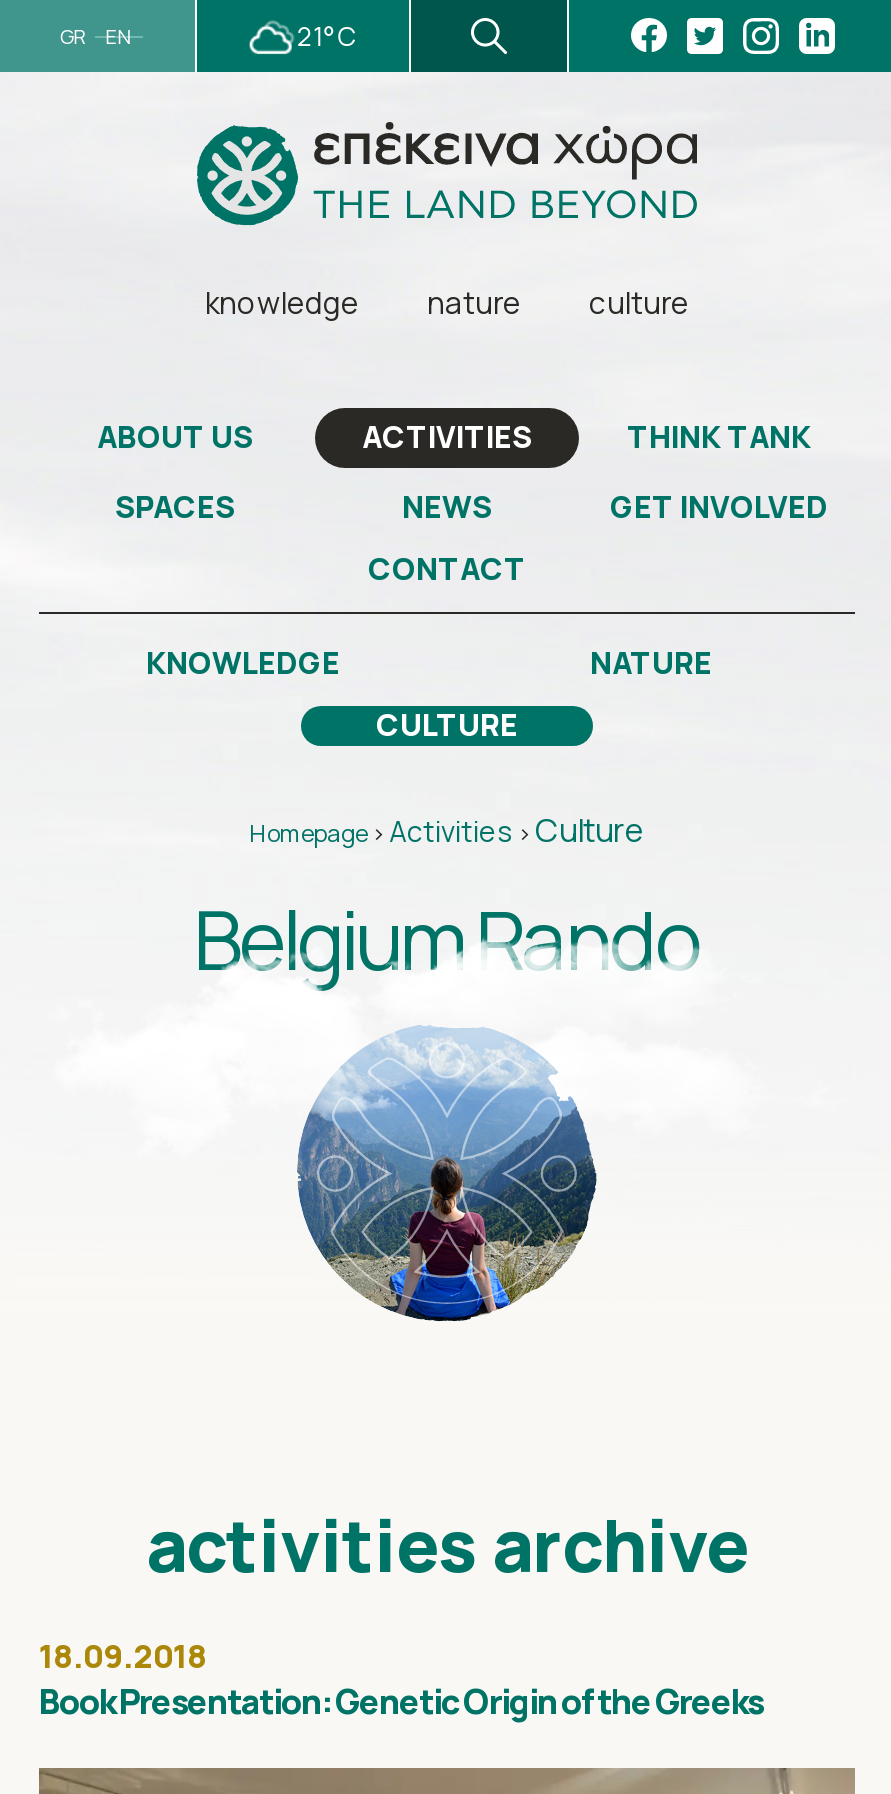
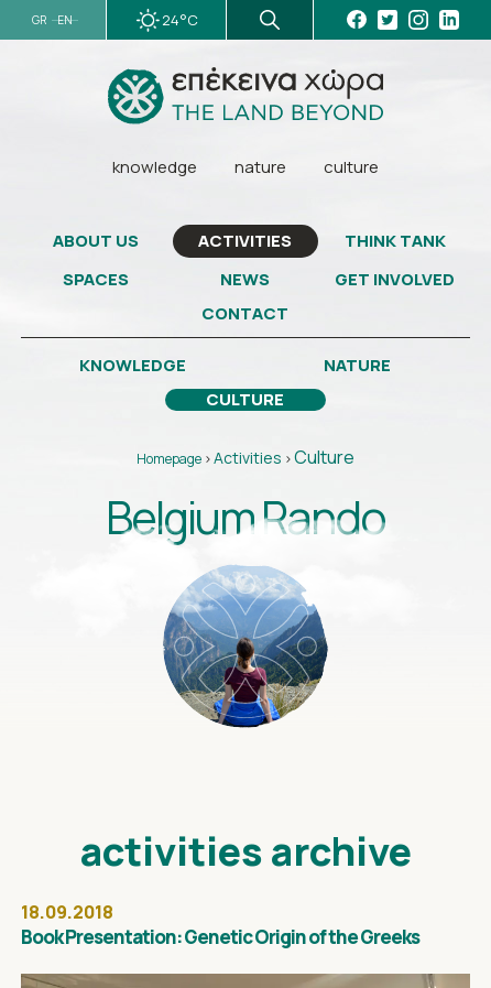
- 21°C
+ 24°C
